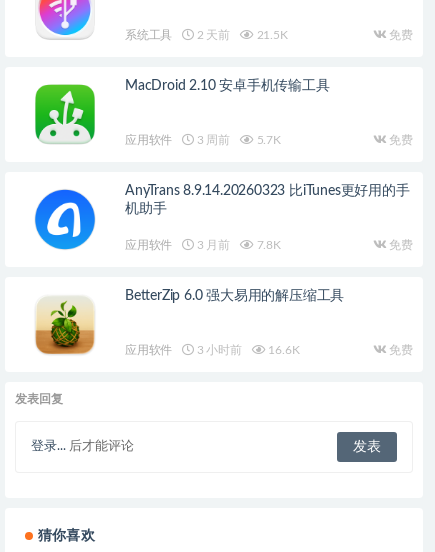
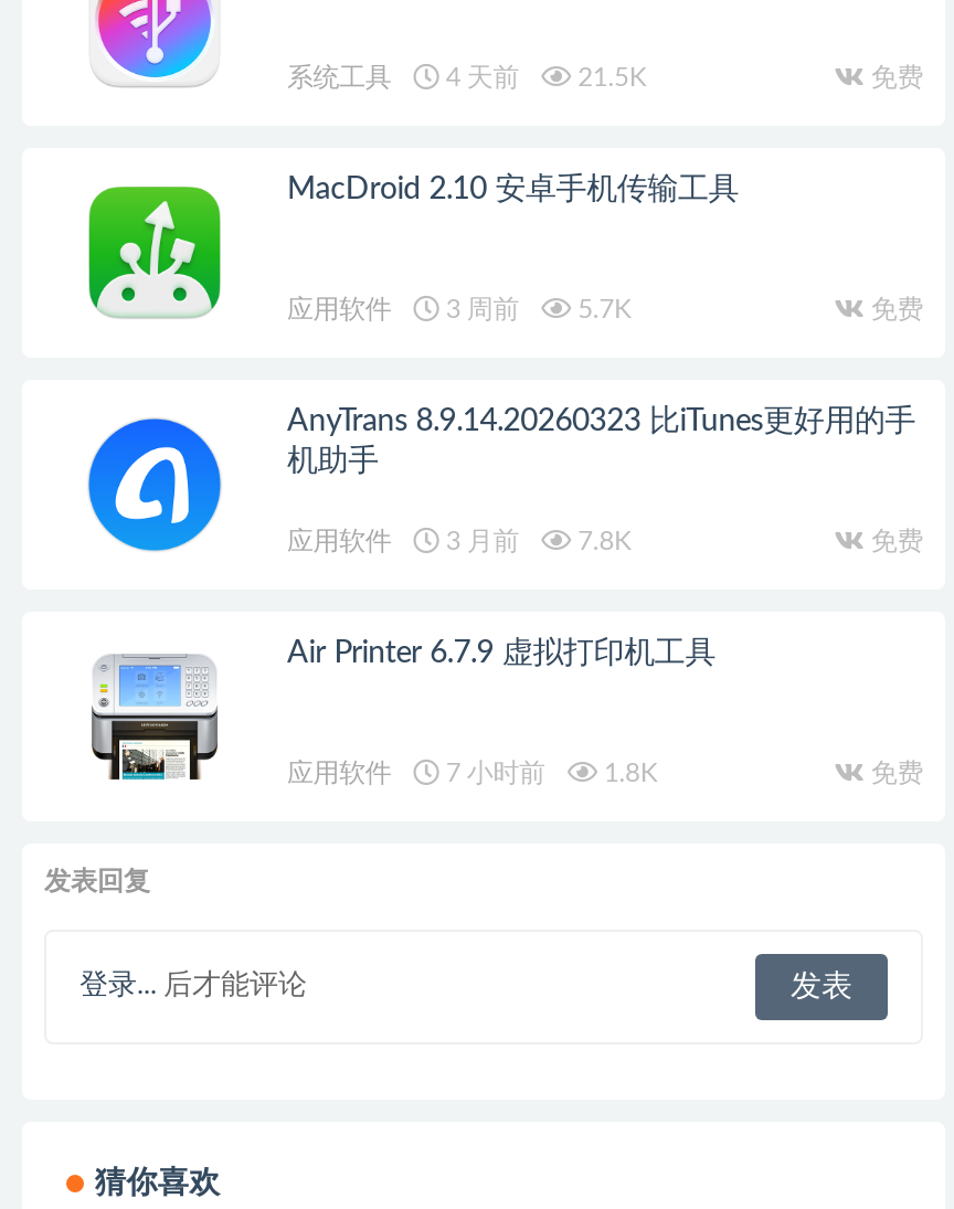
- 系统工具 2 天前 21.5K
+ 系统工具 4 天前 21.5K

- [image]
- BetterZip 6.0 强大易用的解压缩工具
+ [image]
+ Air Printer 6.7.9 虚拟打印机工具

- 3 小时前
- 16.6K
+ 7 小时前
+ 1.8K
